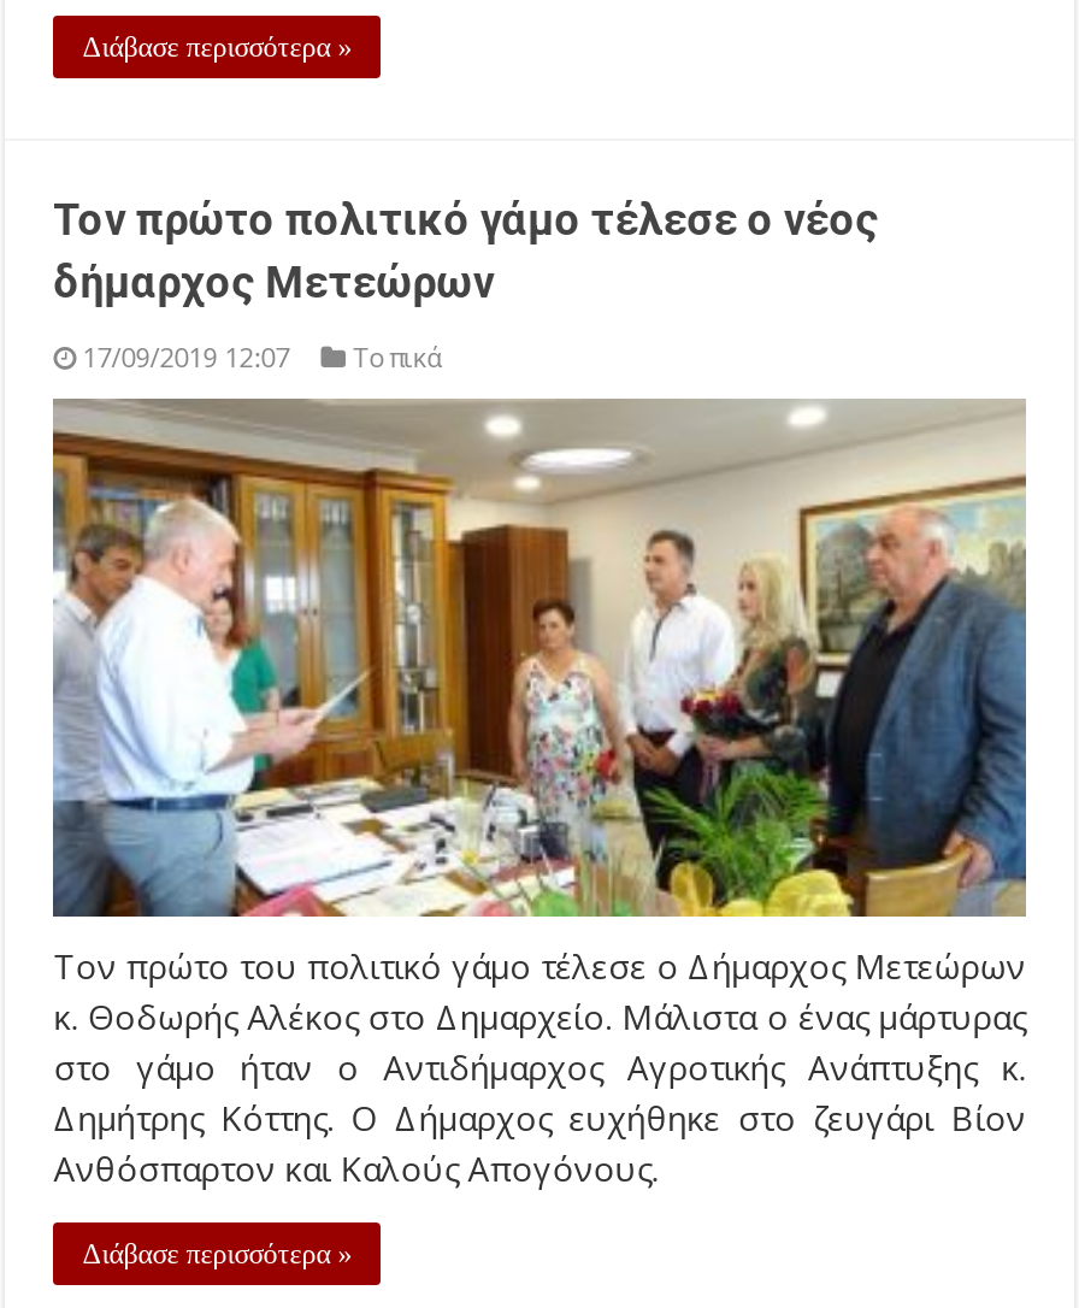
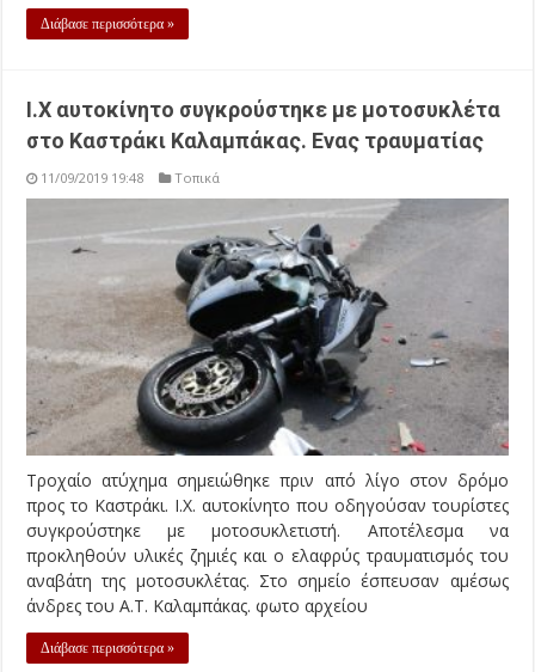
- Τον πρώτο πολιτικό γάμο τέλεσε ο νέος
- δήμαρχος Μετεώρων
+ Ι.Χ αυτοκίνητο συγκρούστηκε με μοτοσυκλέτα
+ στο Καστράκι Καλαμπάκας. Ενας τραυματίας

- 17/09/2019 12:07 Τοπικά
+ 11/09/2019 19:48 Τοπικά

- [image]
- Τον πρώτο του πολιτικό γάμο τέλεσε ο Δήμαρχος Μετεώρων
- κ. Θοδωρής Αλέκος στο Δημαρχείο. Μάλιστα ο ένας μάρτυρας
- στο γάμο ήταν ο Αντιδήμαρχος Αγροτικής Ανάπτυξης κ.
- Δημήτρης Κόττης. Ο Δήμαρχος ευχήθηκε στο ζευγάρι Βίον
- Ανθόσπαρτον και Καλούς Απογόνους.
+ [image]
+ Τροχαίο ατύχημα σημειώθηκε πριν από λίγο στον δρόμο
+ προς το Καστράκι. Ι.Χ. αυτοκίνητο που οδηγούσαν τουρίστες
+ συγκρούστηκε με μοτοσυκλετιστή. Αποτέλεσμα να
+ προκληθούν υλικές ζημιές και ο ελαφρύς τραυματισμός του
+ αναβάτη της μοτοσυκλέτας. Στο σημείο έσπευσαν αμέσως
+ άνδρες του Α.Τ. Καλαμπάκας. φωτο αρχείου
